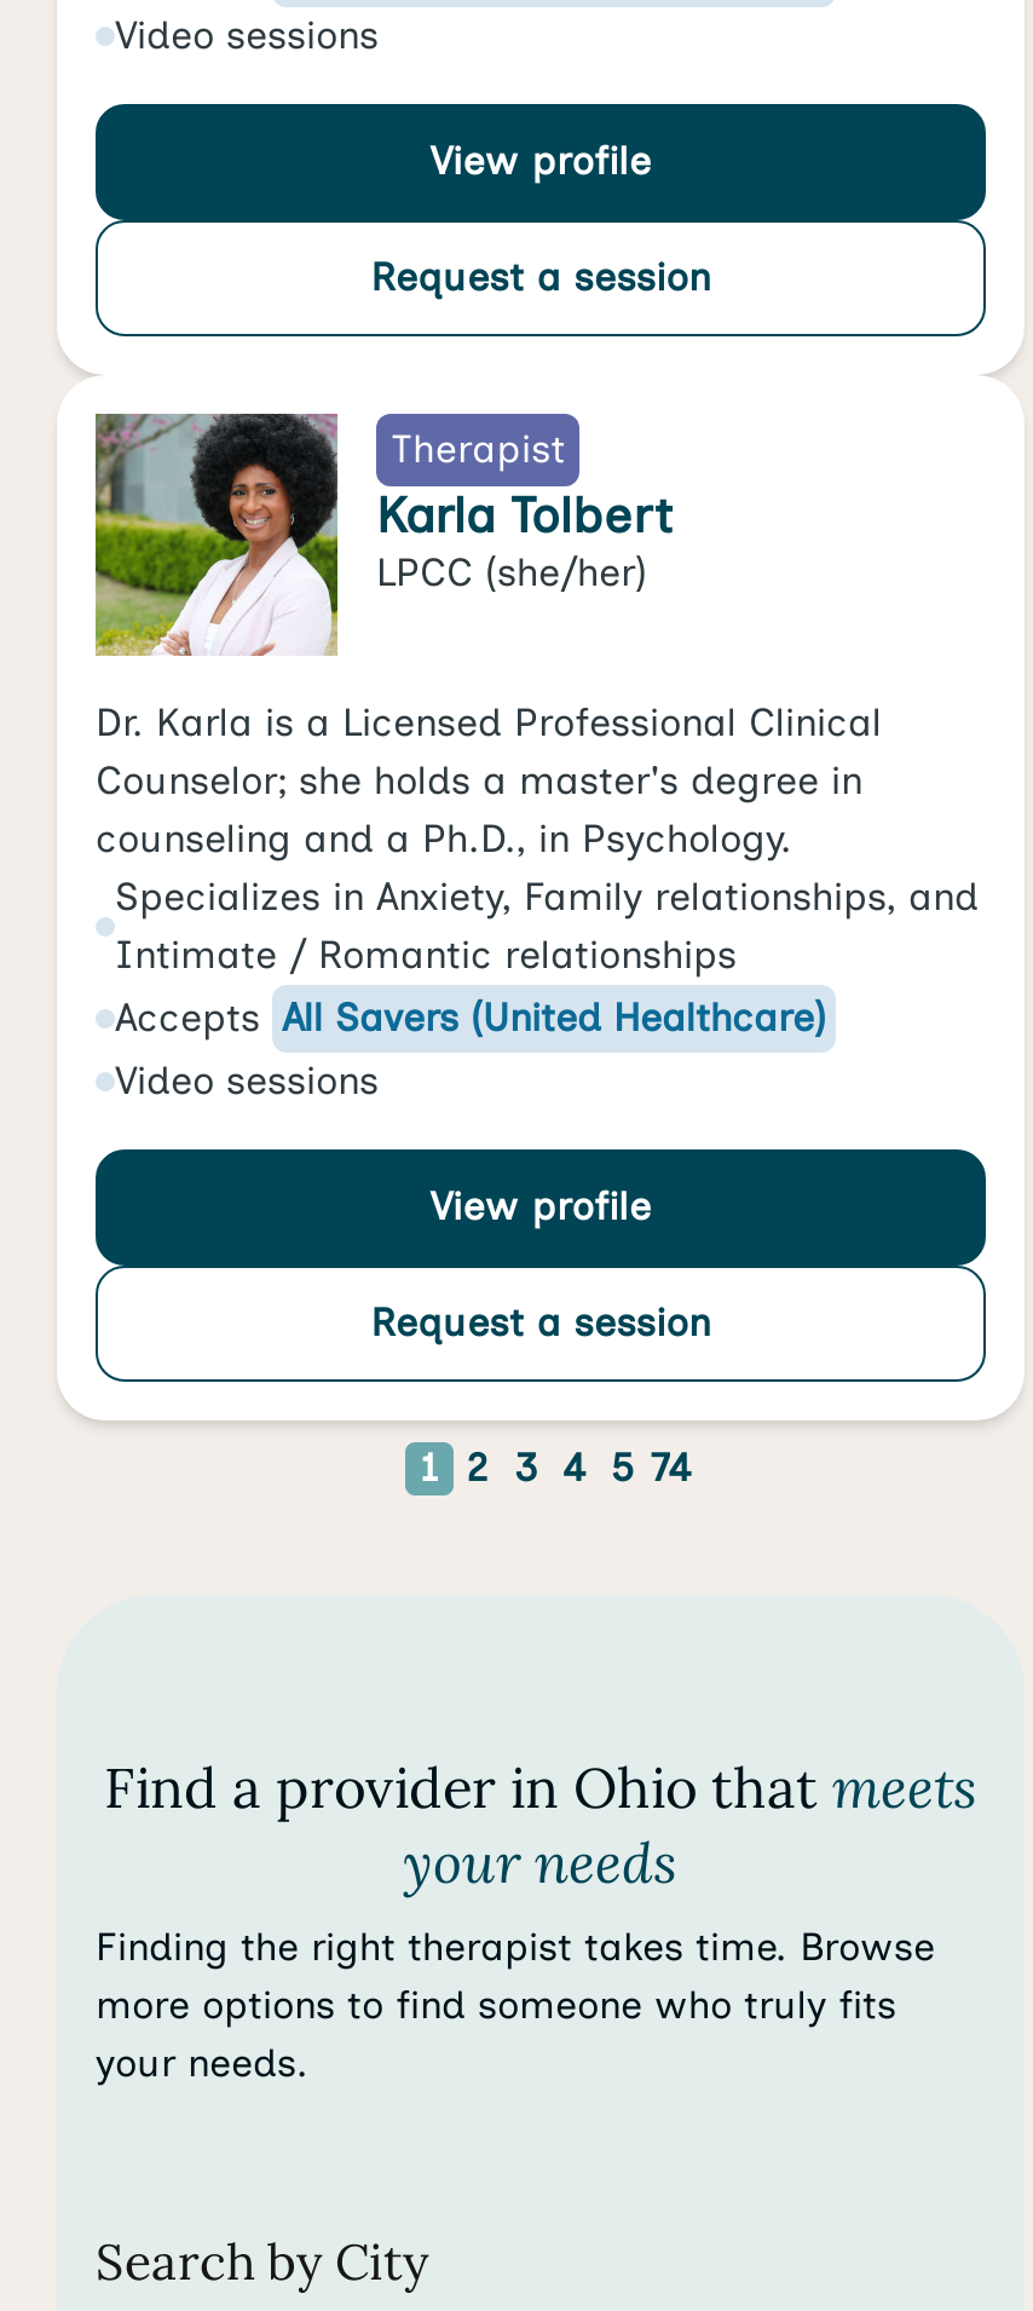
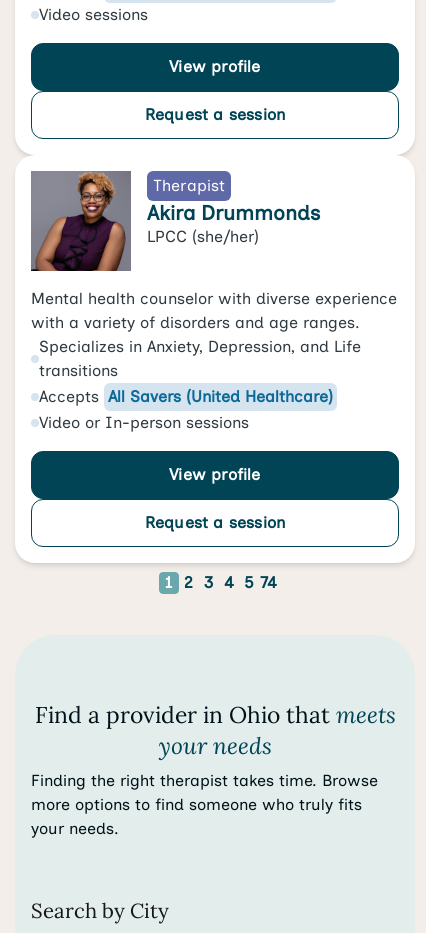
- [image]
- Karla Tolbert
+ [image]
+ Akira Drummonds

- Dr. Karla is a Licensed Professional Clinical
- Counselor; she holds a master's degree in
- counseling and a Ph.D., in Psychology.
- Specializes in Anxiety, Family relationships, and
- Intimate / Romantic relationships
+ Mental health counselor with diverse experience
+ with a variety of disorders and age ranges.
+ Specializes in Anxiety, Depression, and Life
+ transitions

- Video sessions
+ Video or In-person sessions
